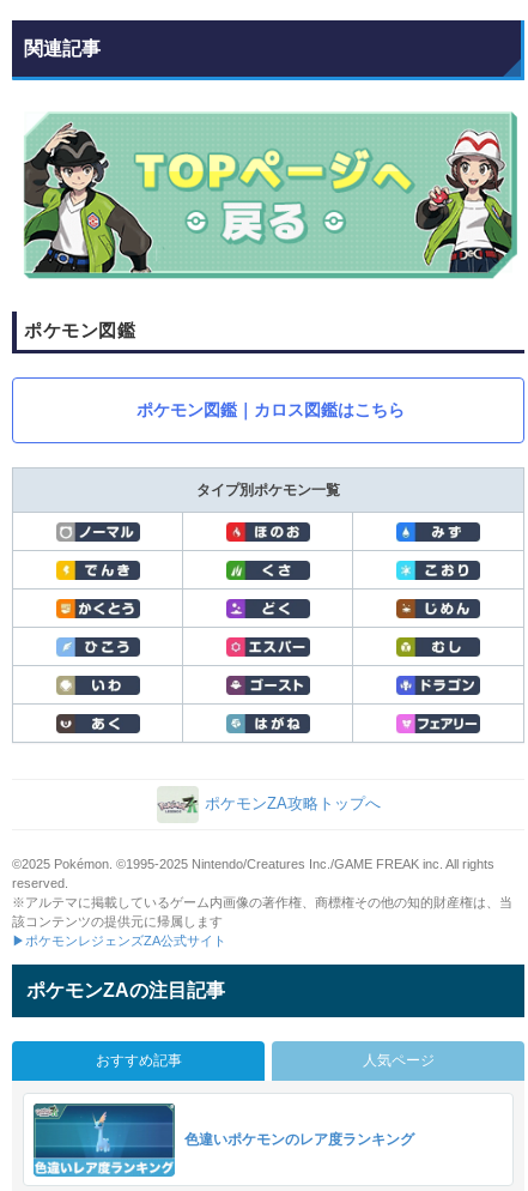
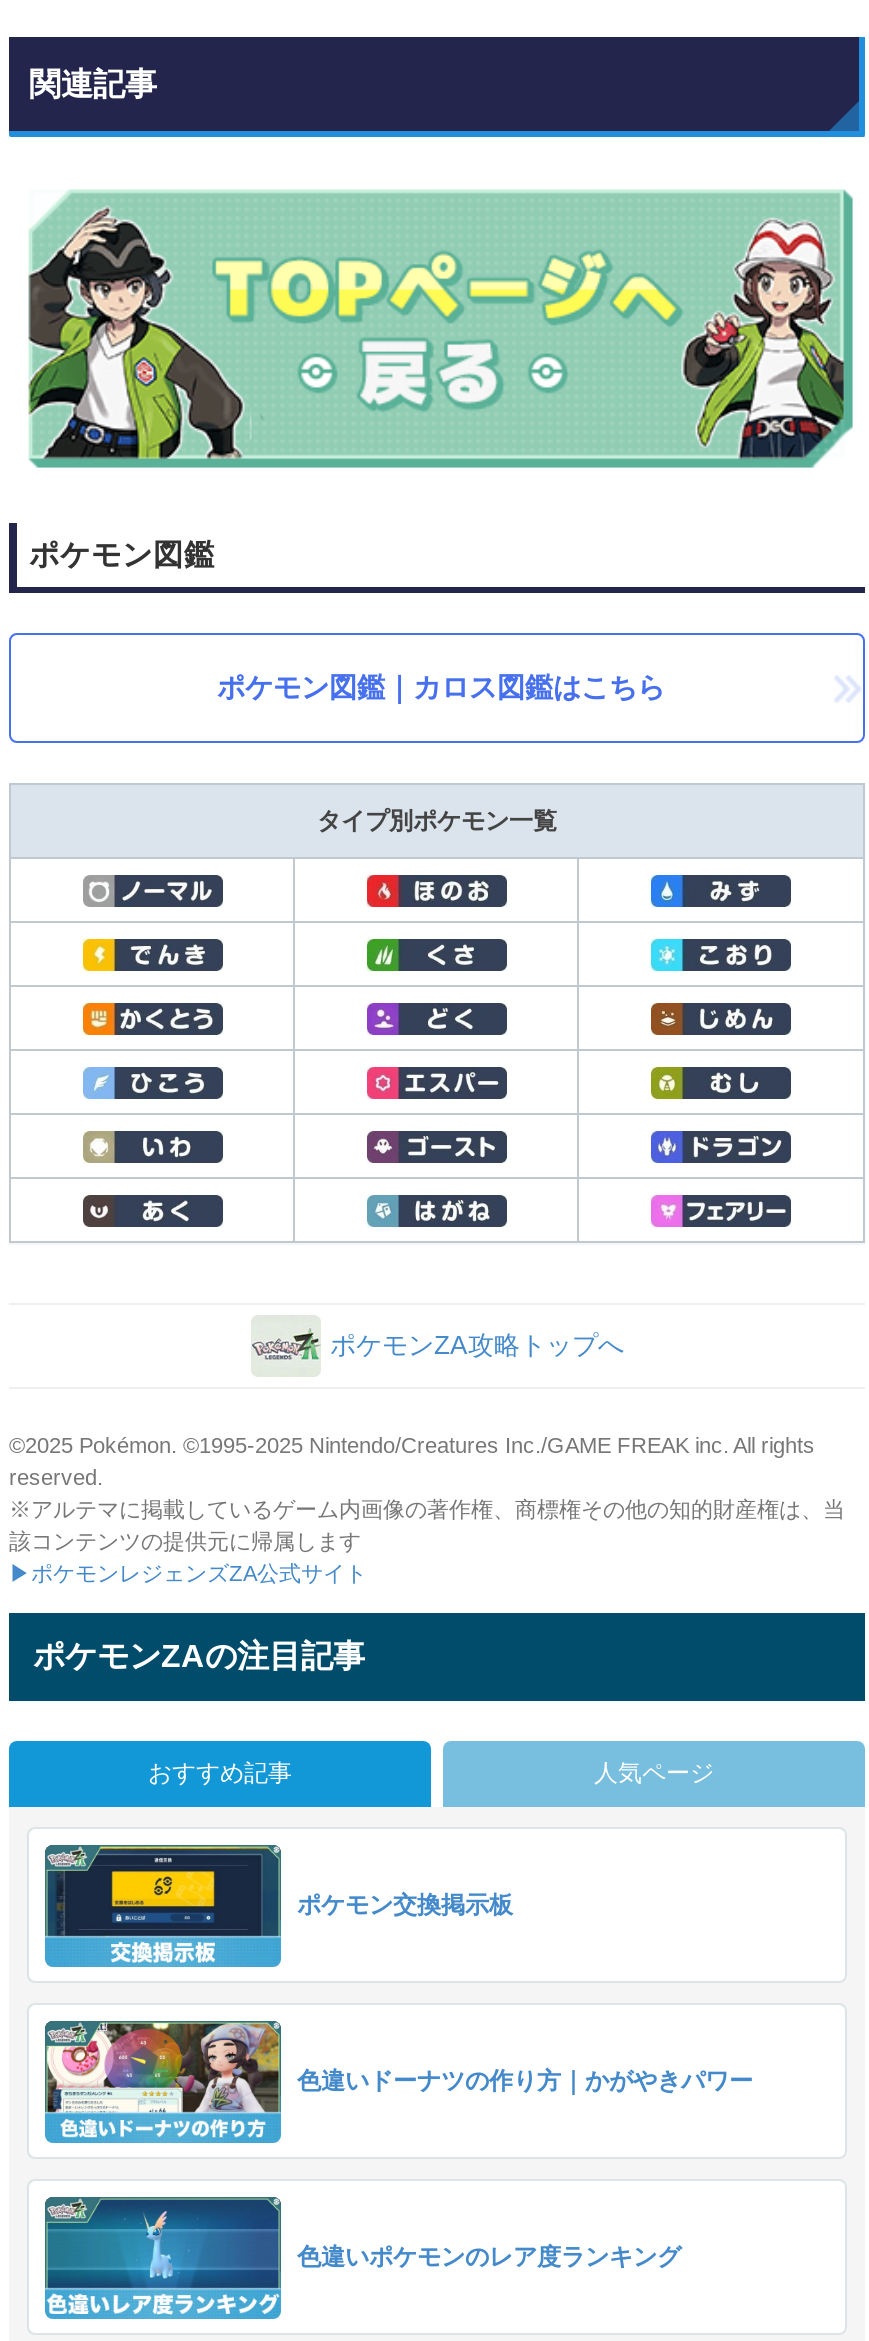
+ [image]
+ 色違いドーナツの作り方｜かがやきパワー

+ [image]
+ ポケモン交換掲示板
